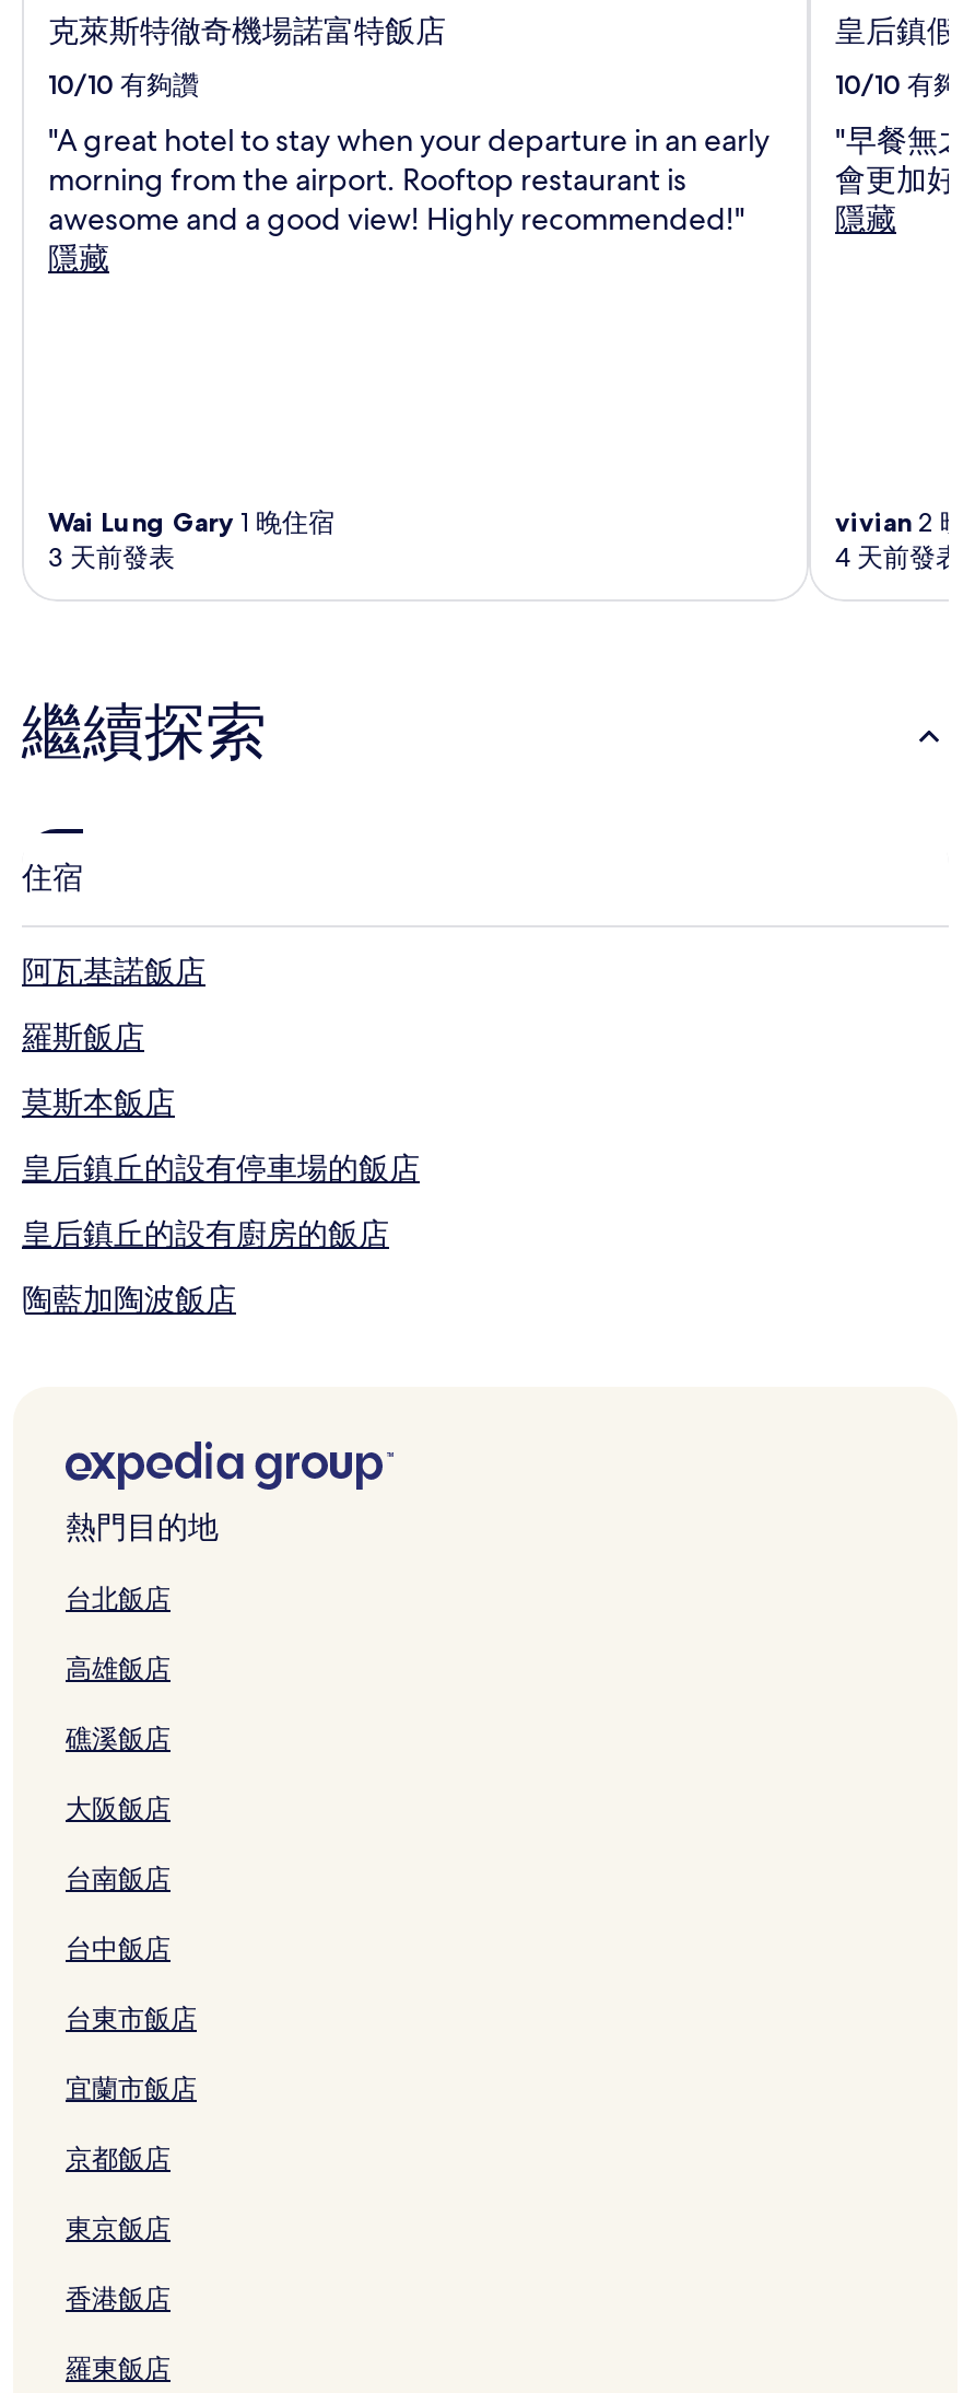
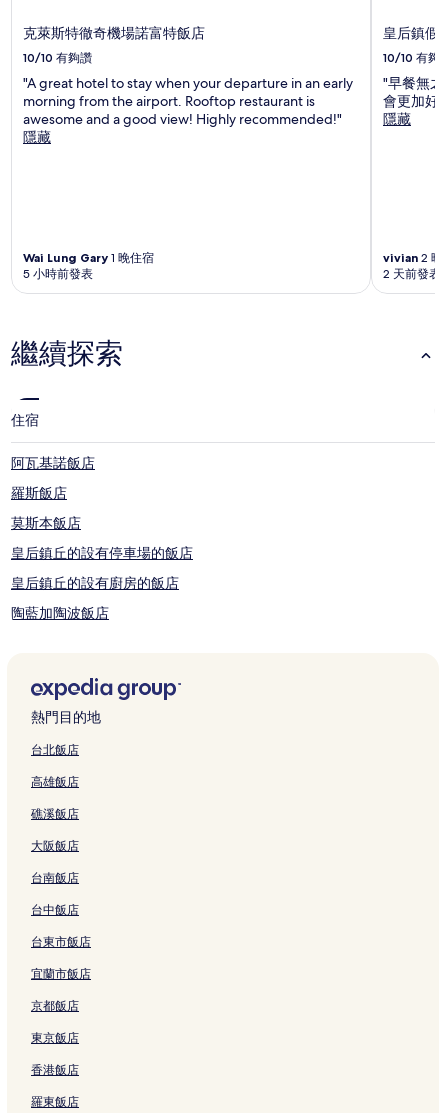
- 3 天前發表
+ 5 小時前發表

- 4 天前發表
+ 2 天前發表
